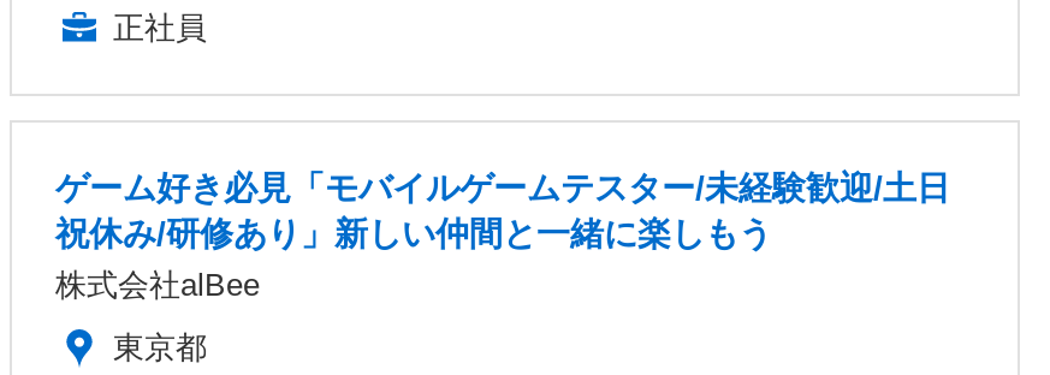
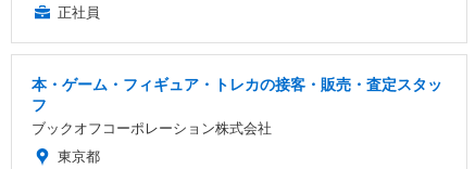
- ゲーム好き必見「モバイルゲームテスター/未経験歓迎/土日
- 祝休み/研修あり」新しい仲間と一緒に楽しもう
- 株式会社alBee
+ 本・ゲーム・フィギュア・トレカの接客・販売・査定スタッ
+ フ
+ ブックオフコーポレーション株式会社
